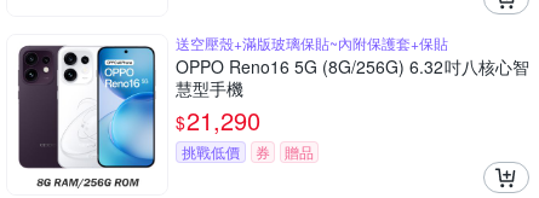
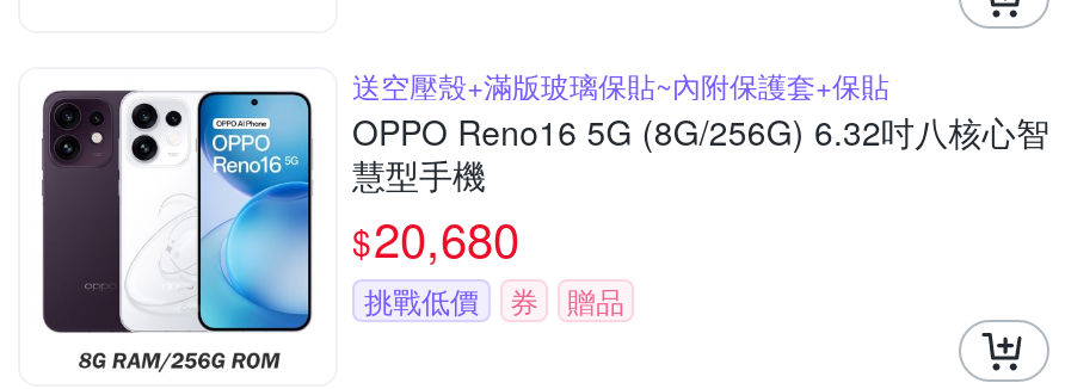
- $21,290
+ $20,680
